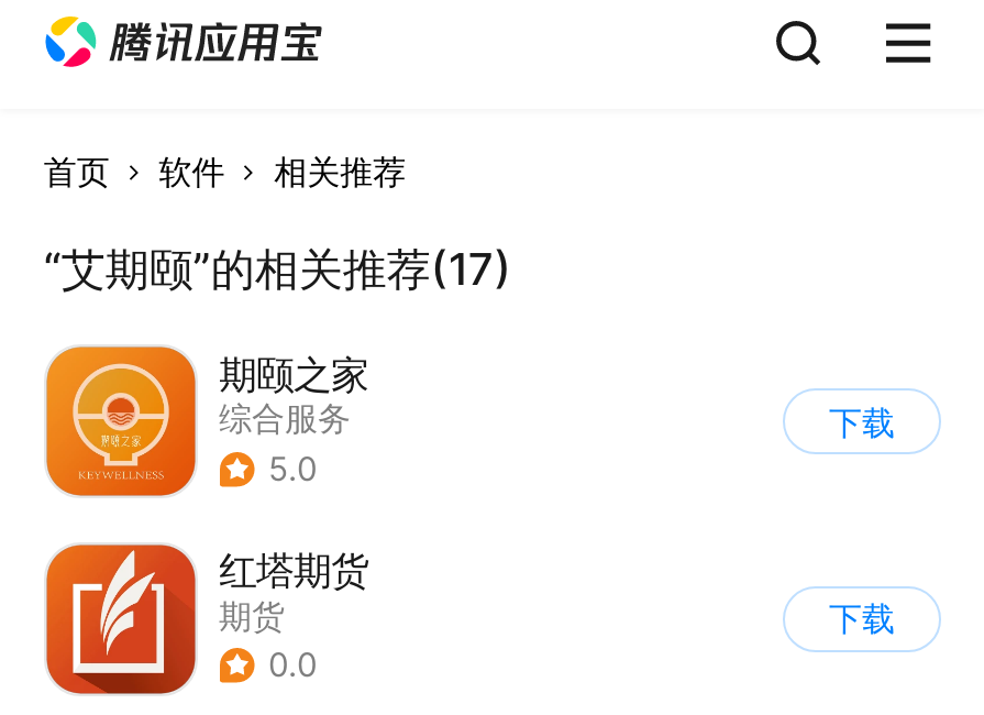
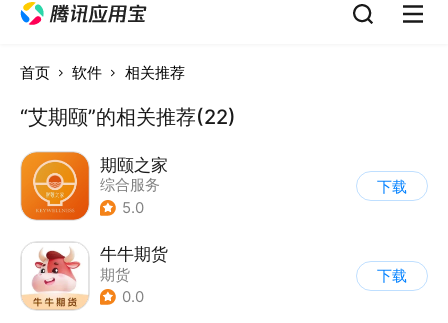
- “艾期颐”的相关推荐(17)
+ “艾期颐”的相关推荐(22)

- [image]
- 红塔期货
+ [image]
+ 牛牛期货
